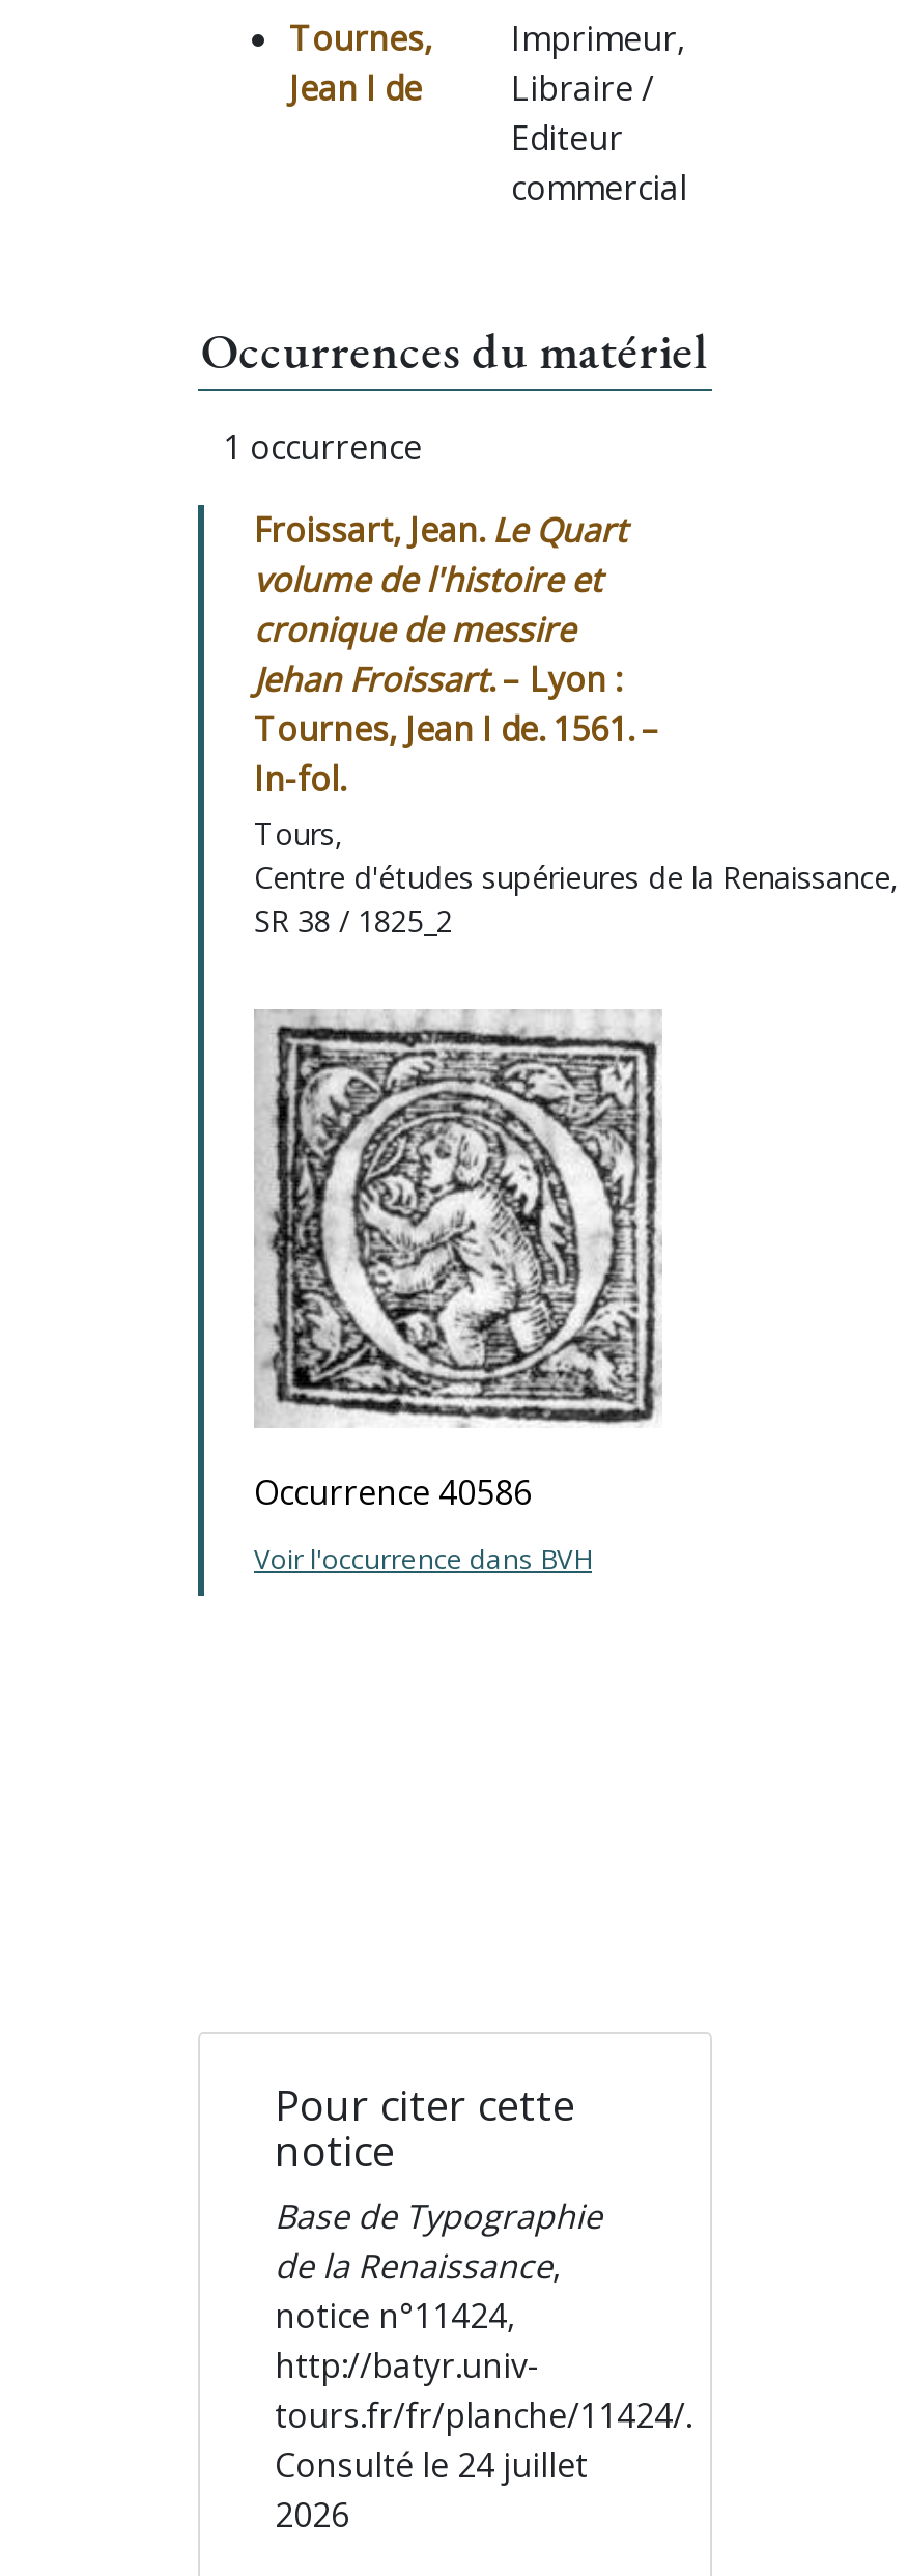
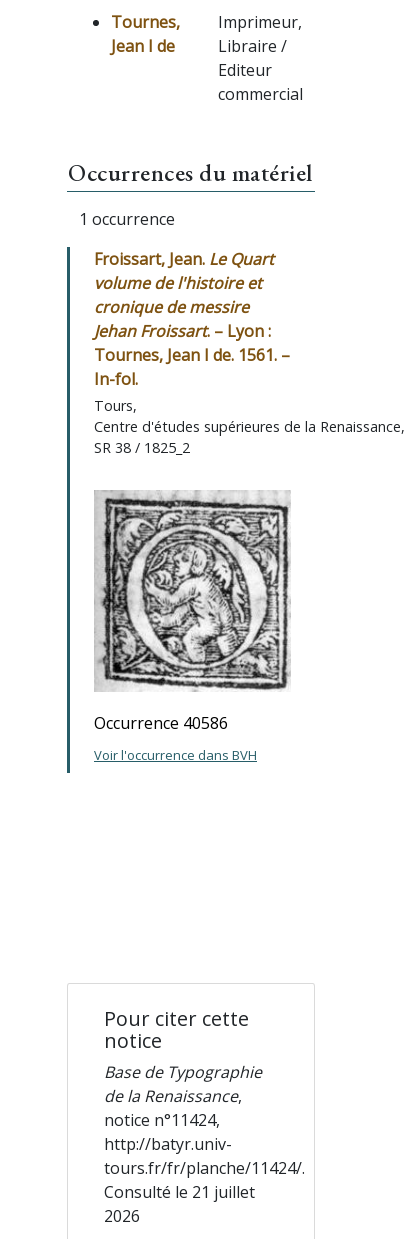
- Consulté le 24 juillet
+ Consulté le 21 juillet
